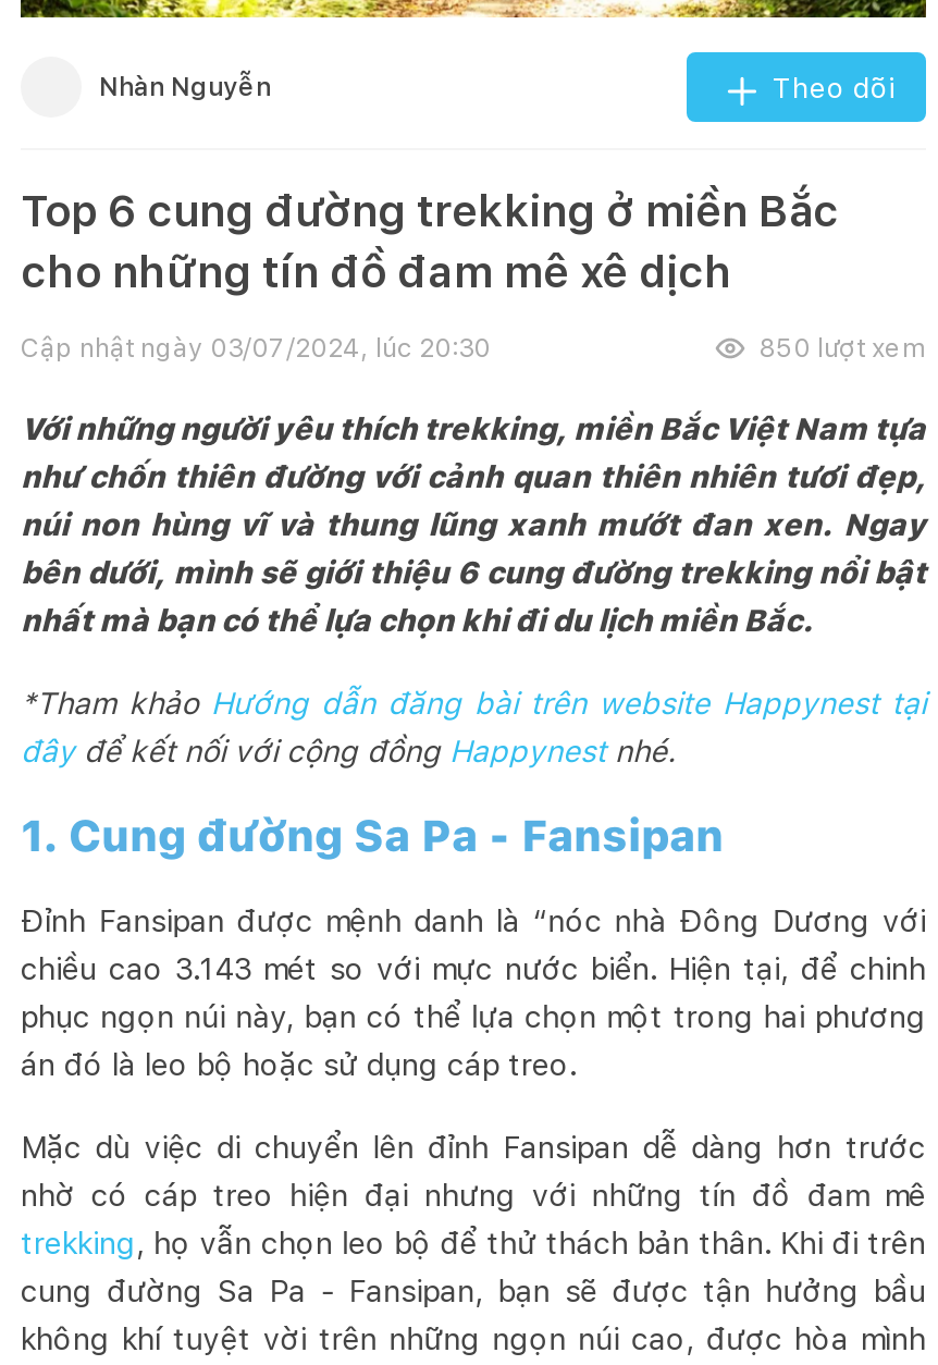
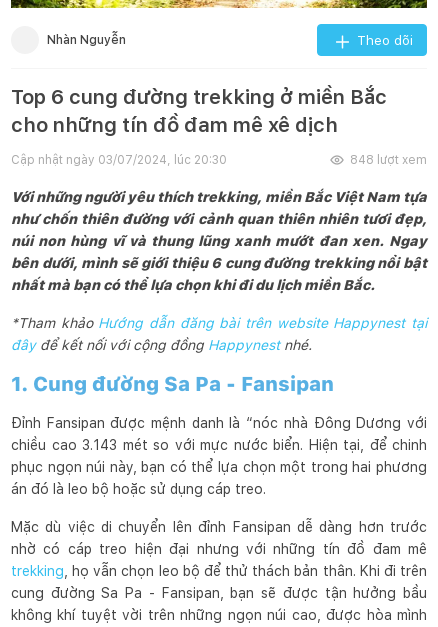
- 850 lượt xem
+ 848 lượt xem
